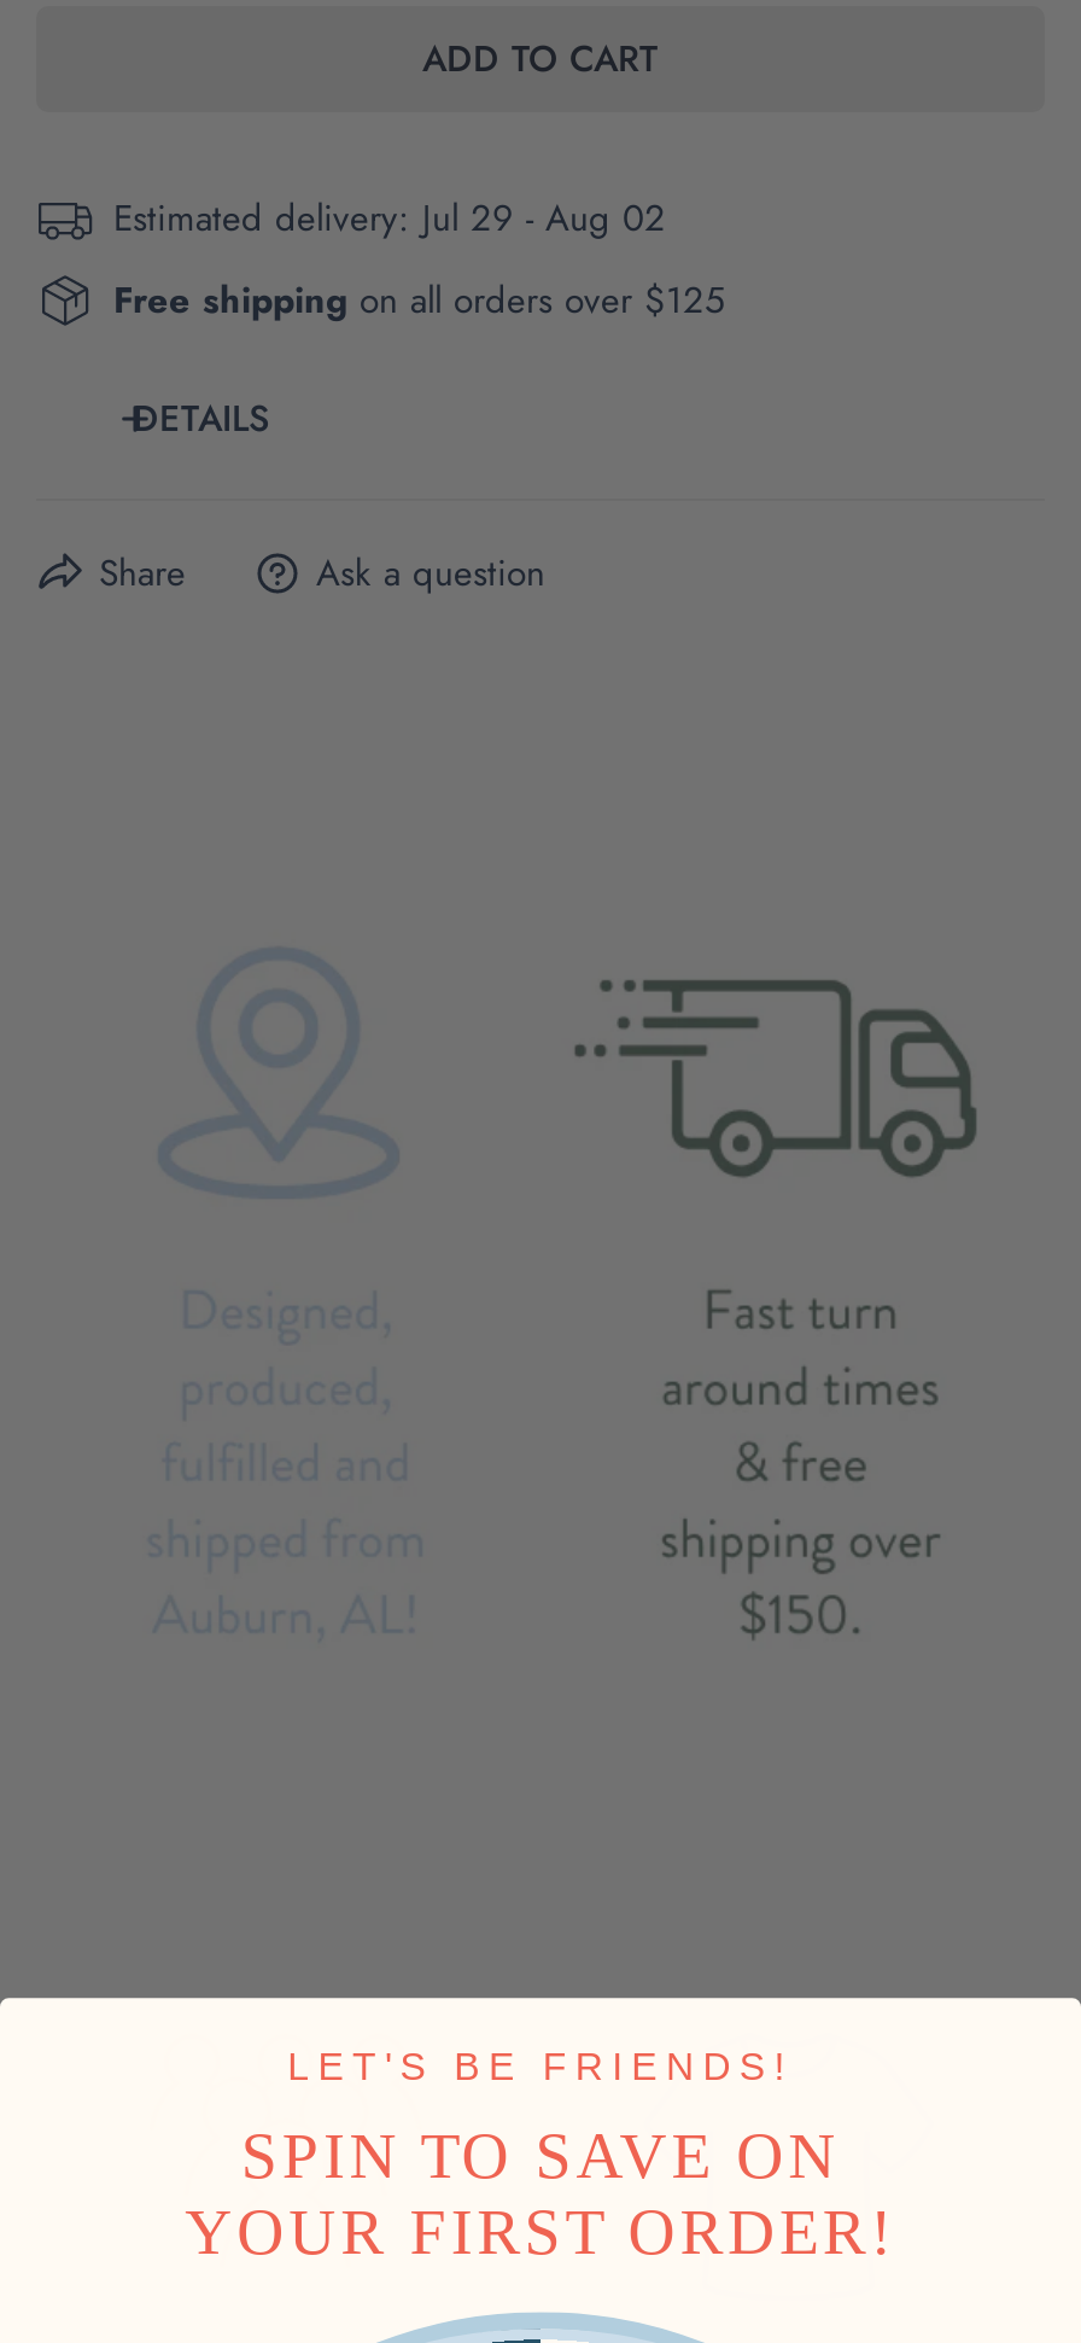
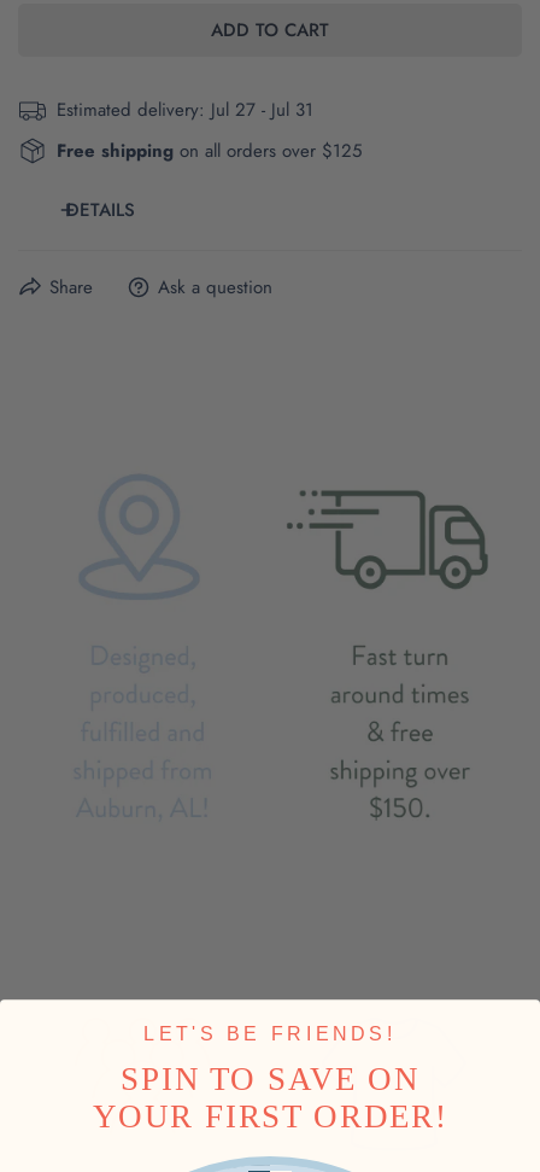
- Estimated delivery: Jul 29 - Aug 02
+ Estimated delivery: Jul 27 - Jul 31
